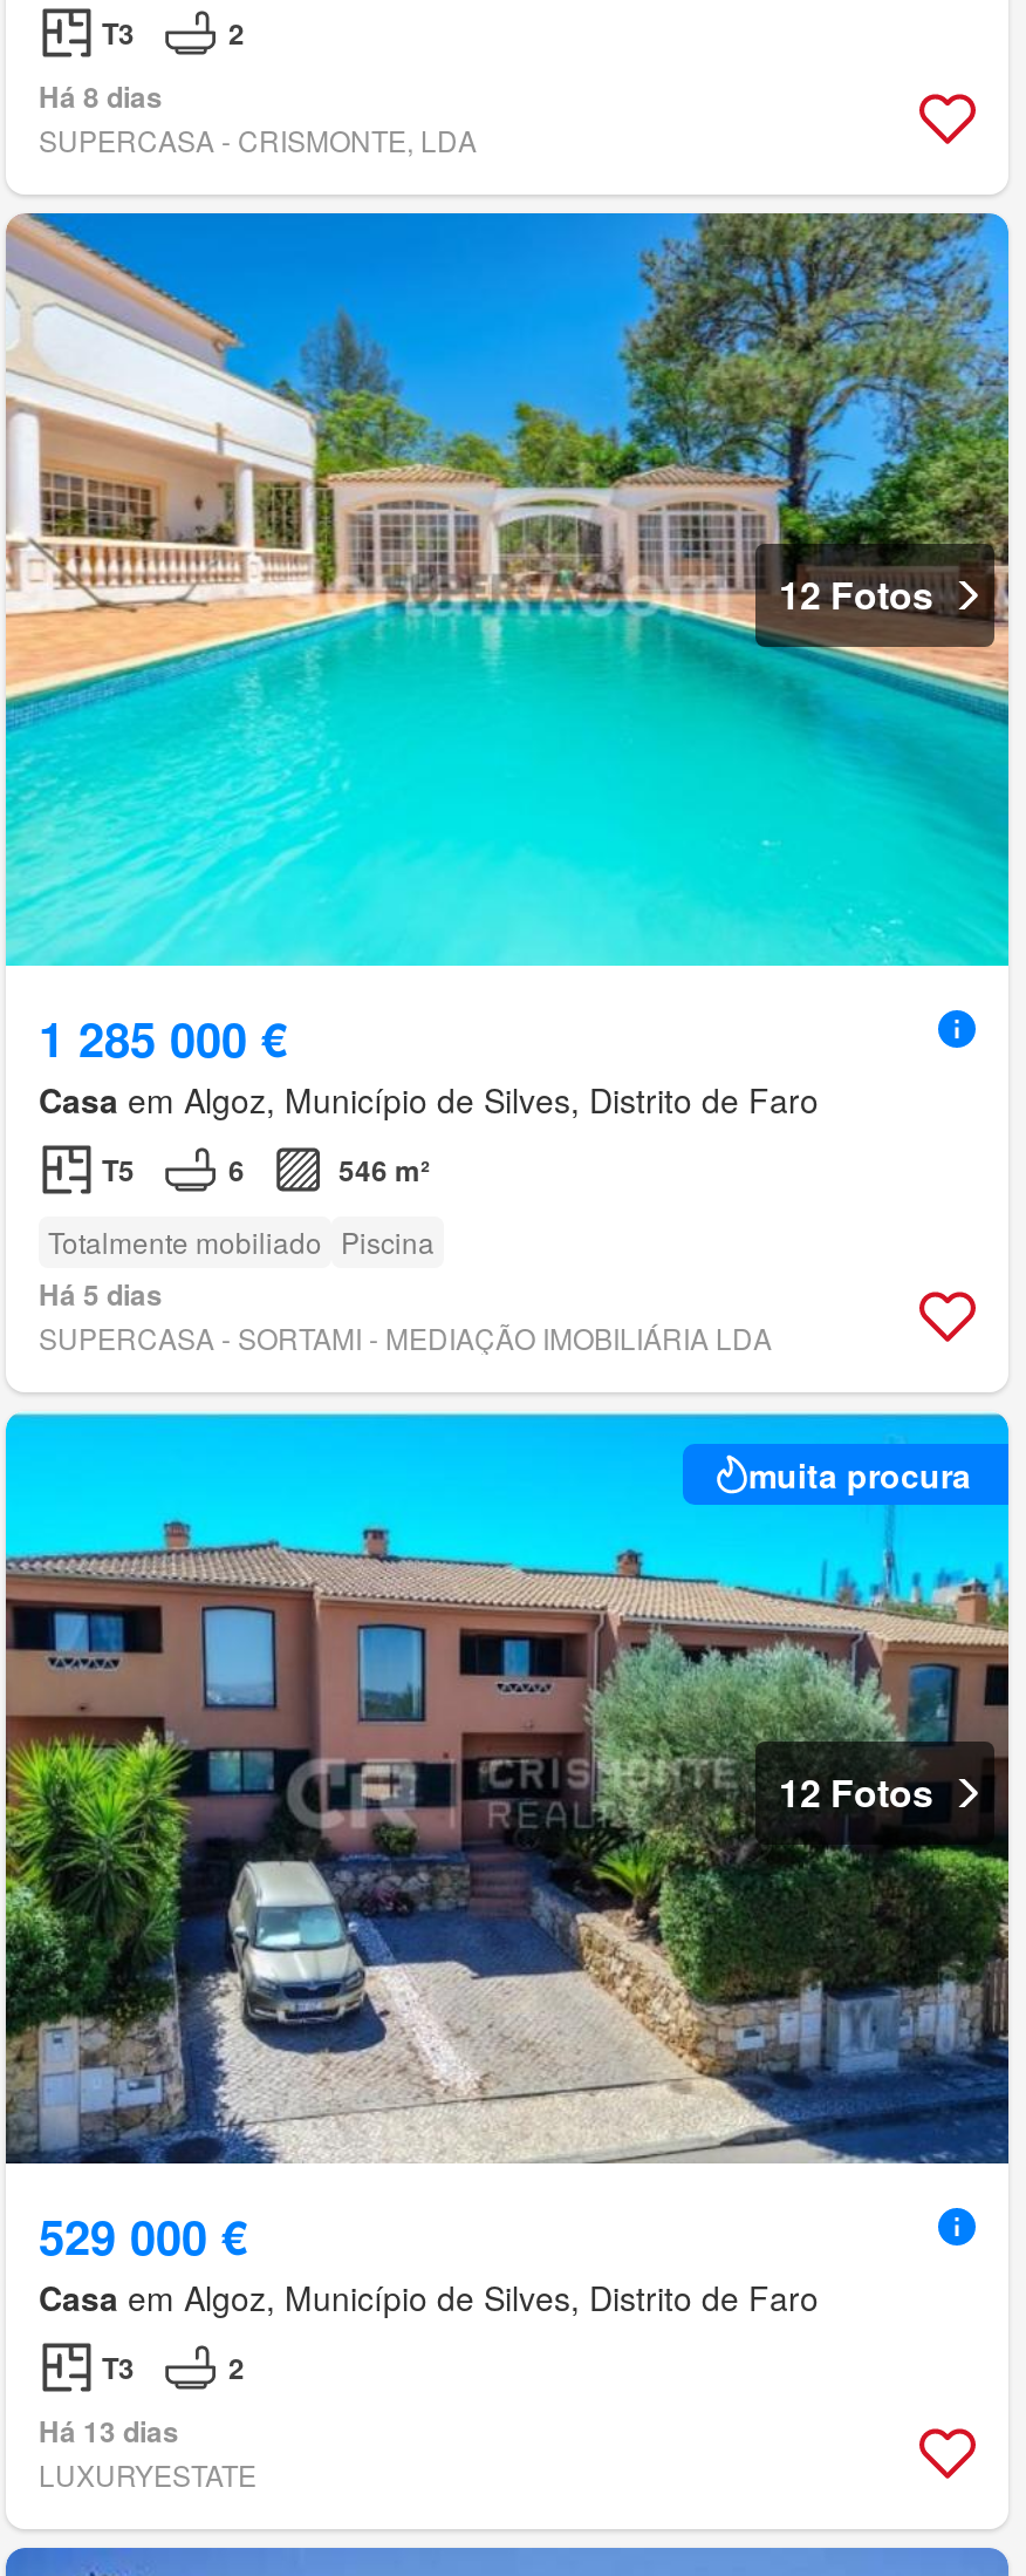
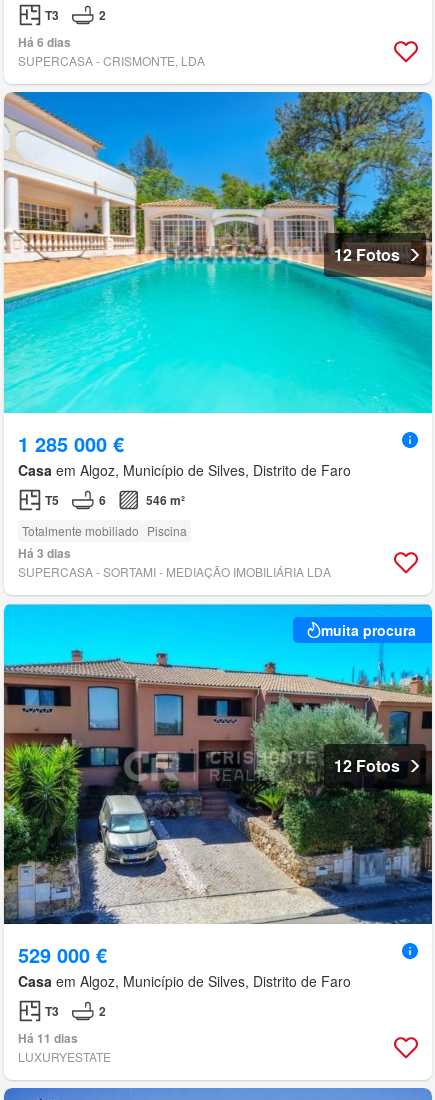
- Há 8 dias
+ Há 6 dias

- Há 5 dias
+ Há 3 dias

- Há 13 dias
+ Há 11 dias
